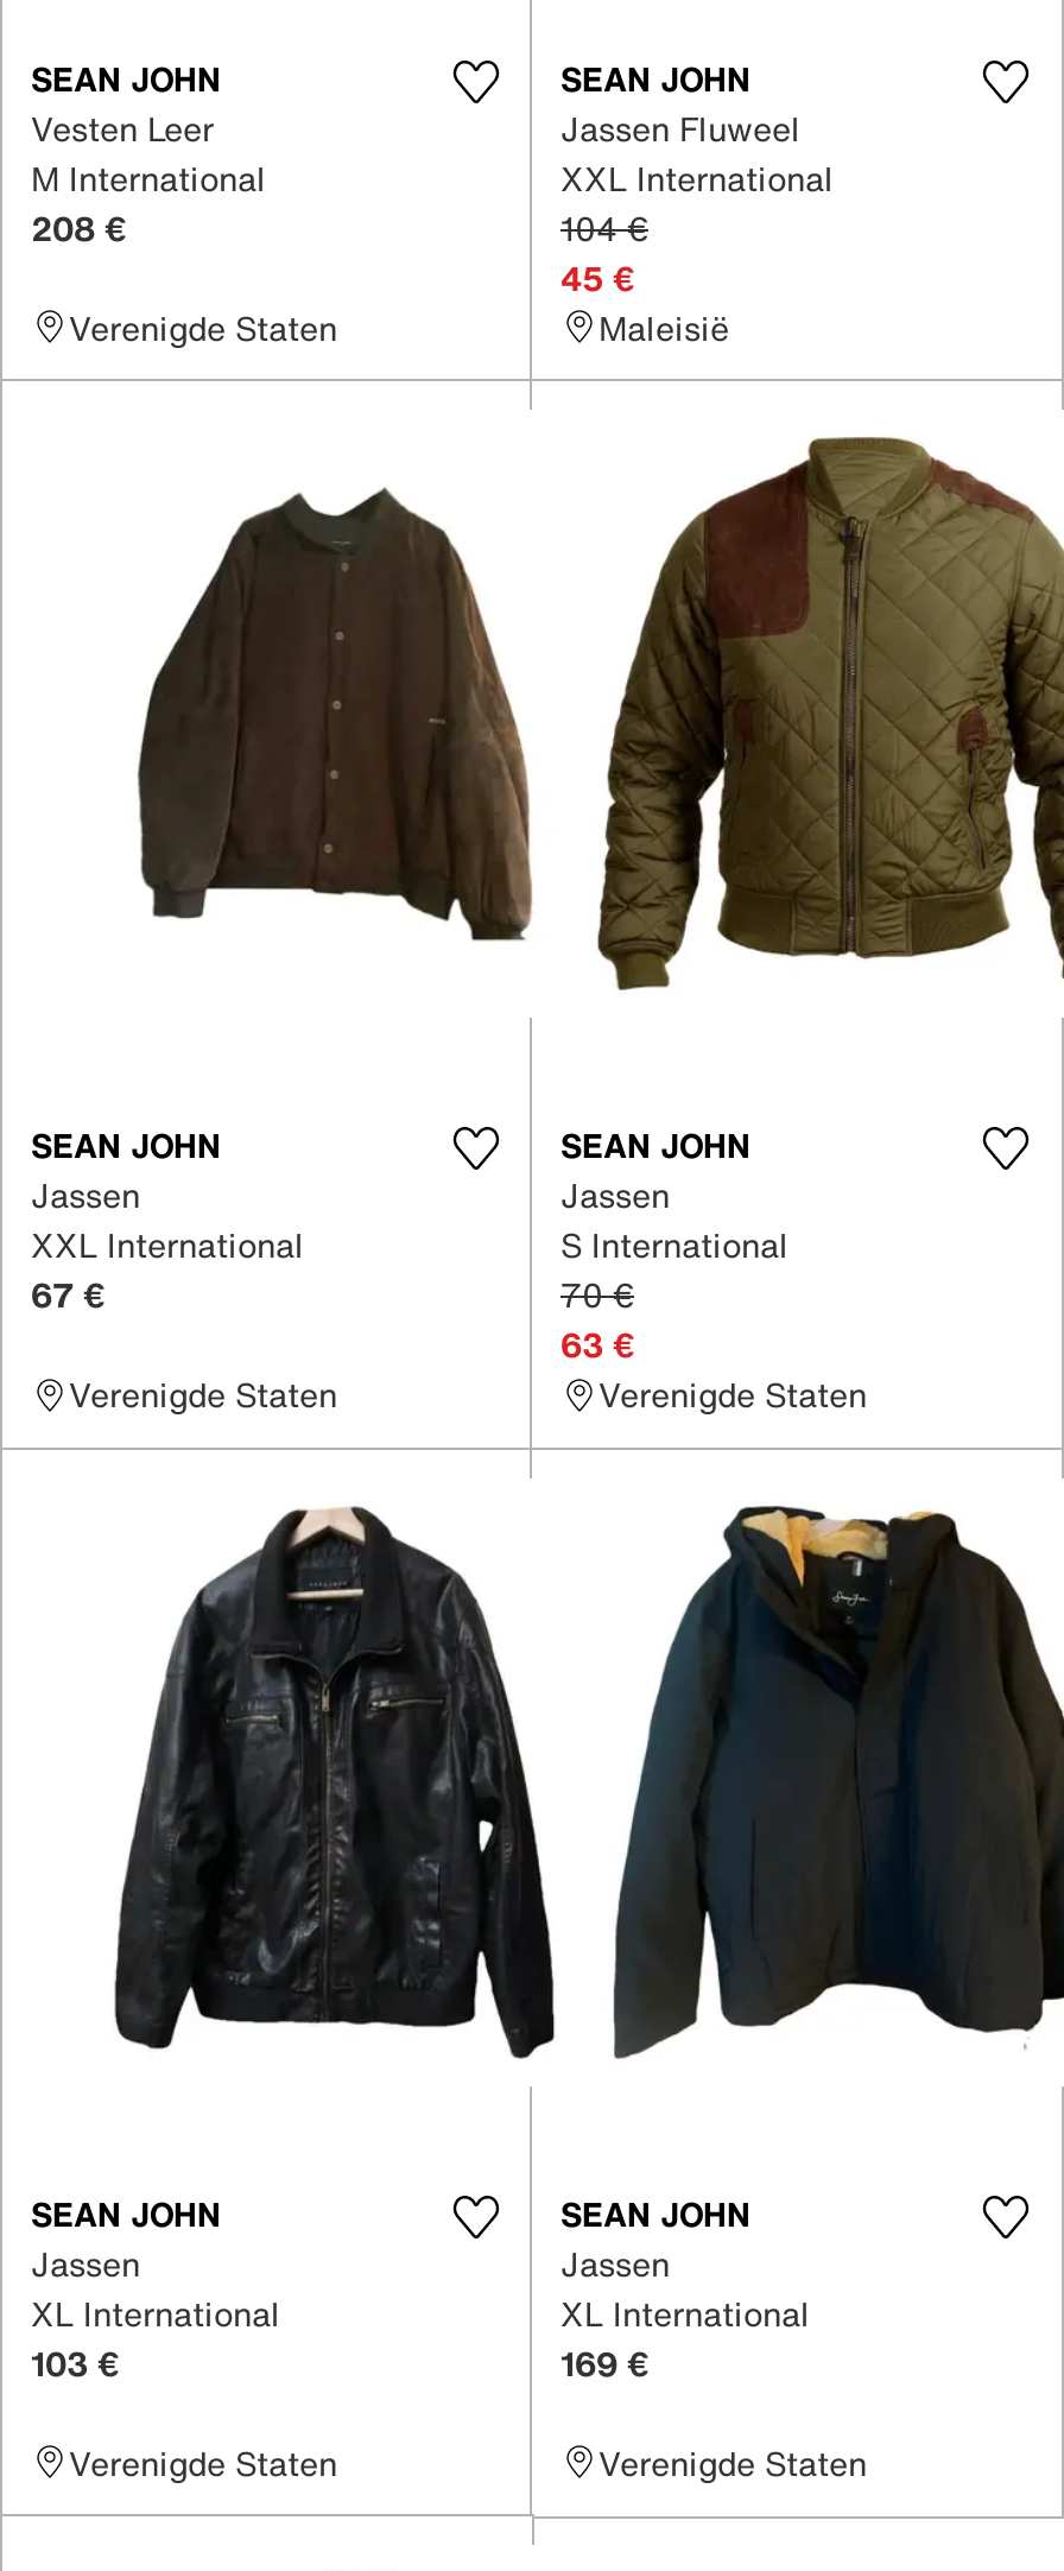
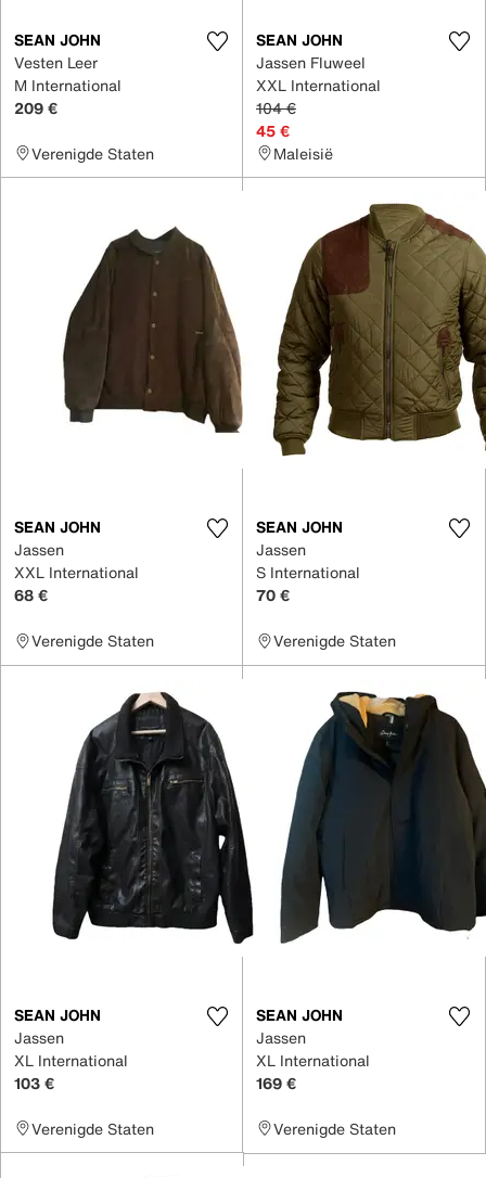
- 208 €
+ 209 €

- 67 €
+ 68 €

- 63 €
